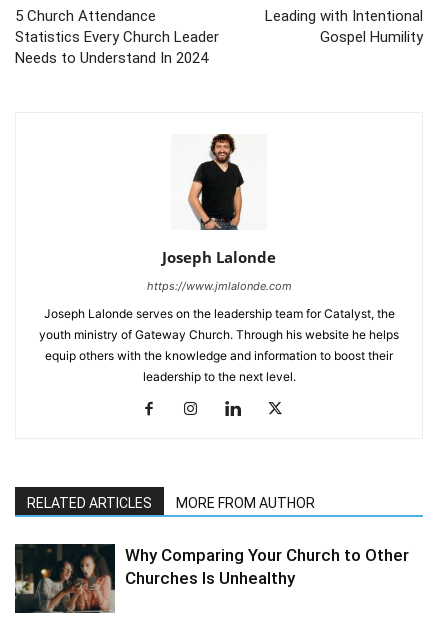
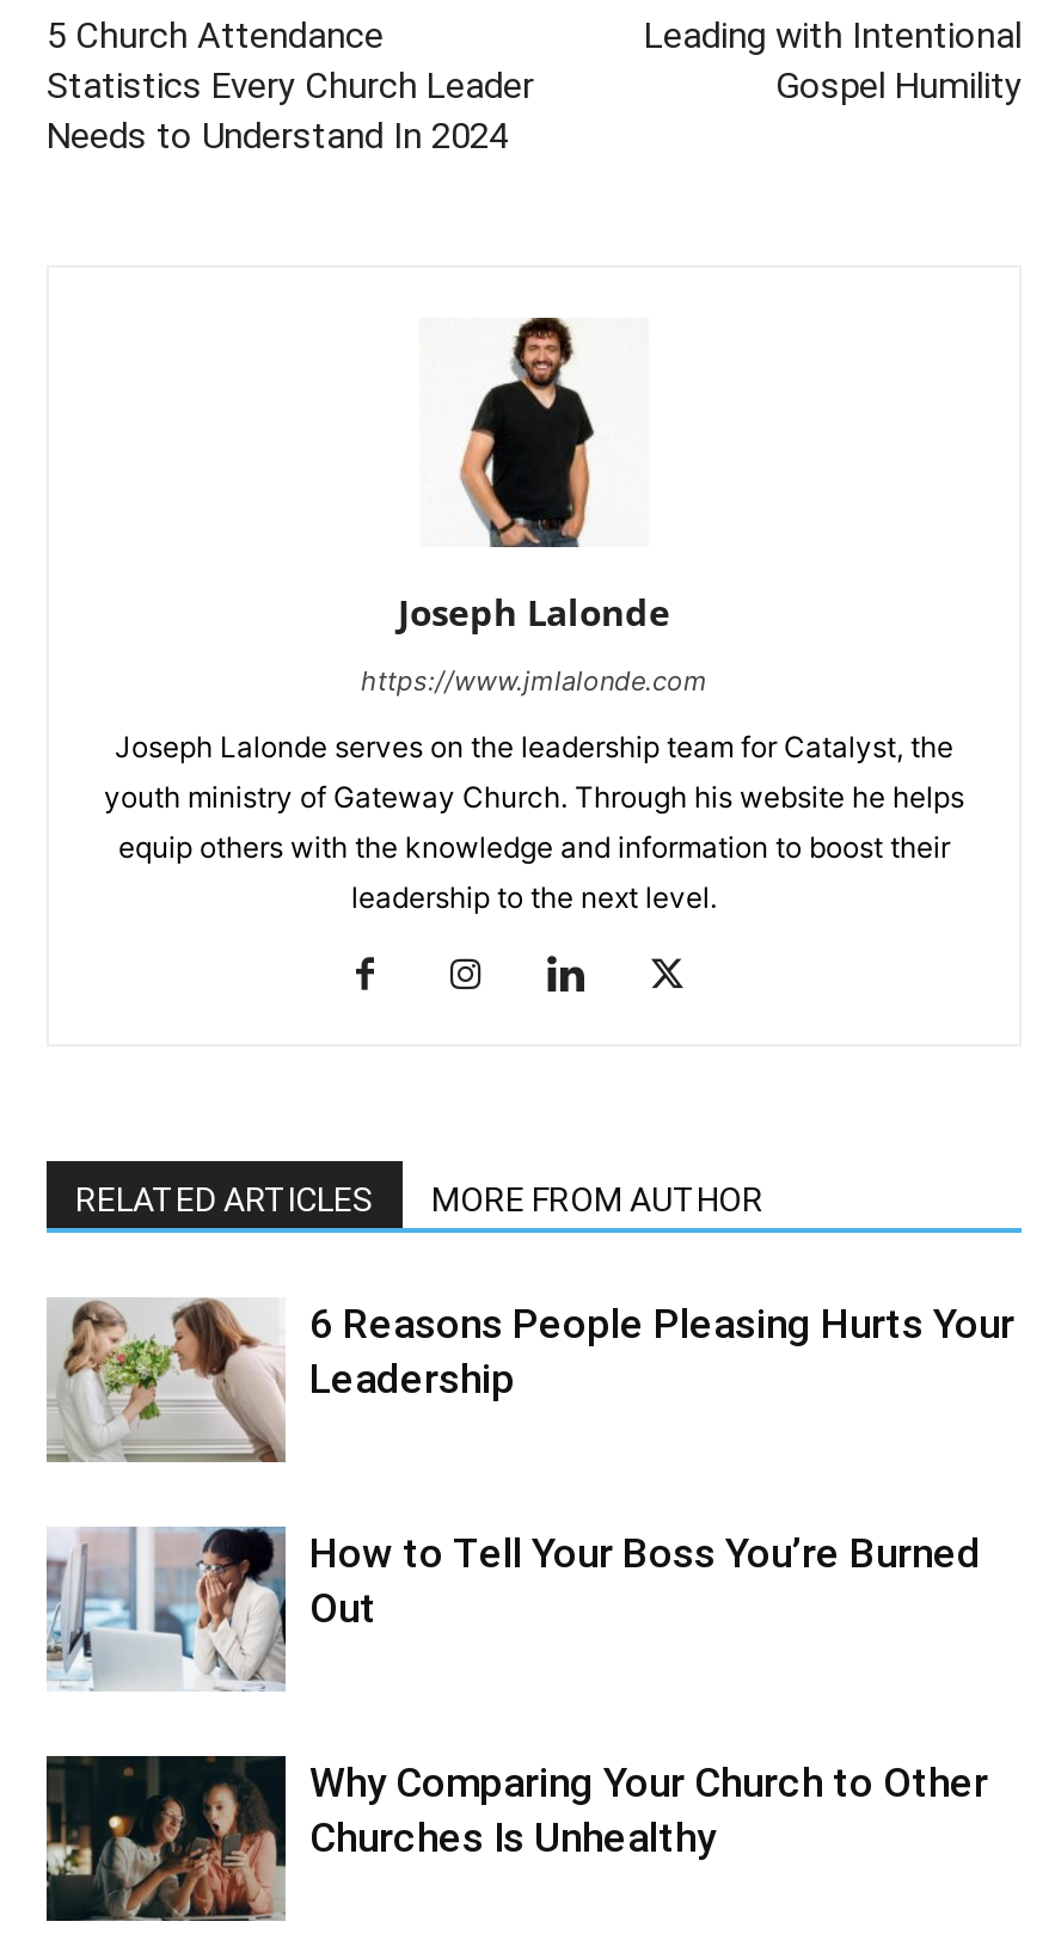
+ [image]
+ How to Tell Your Boss You’re Burned
+ Out

+ [image]
+ 6 Reasons People Pleasing Hurts Your
+ Leadership
